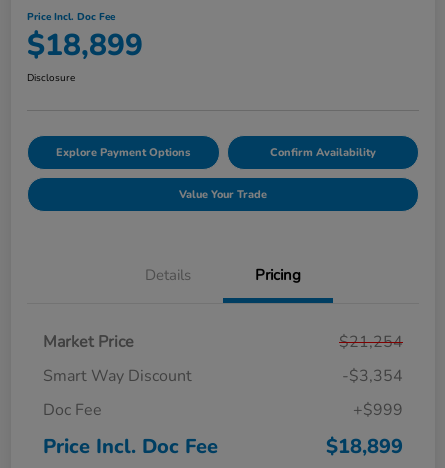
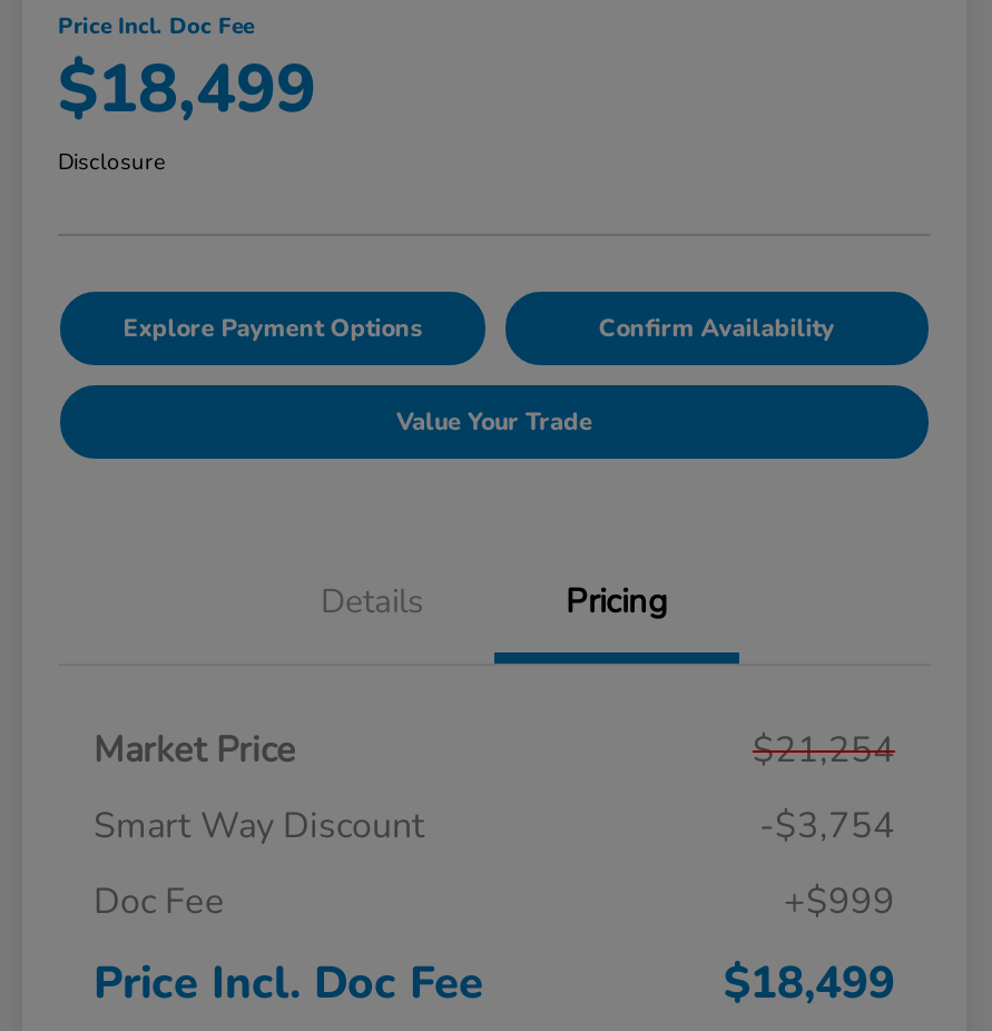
- $18,899
+ $18,499

- -$3,354
+ -$3,754

- $18,899
+ $18,499
